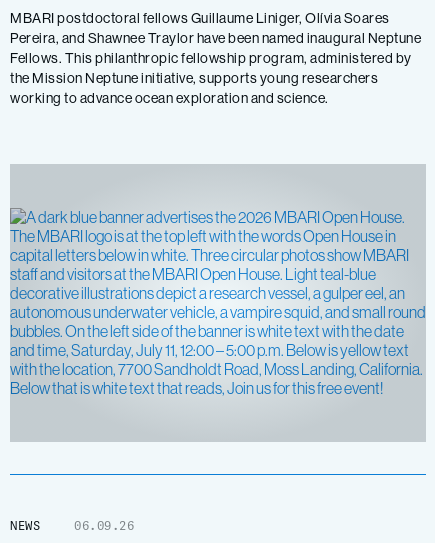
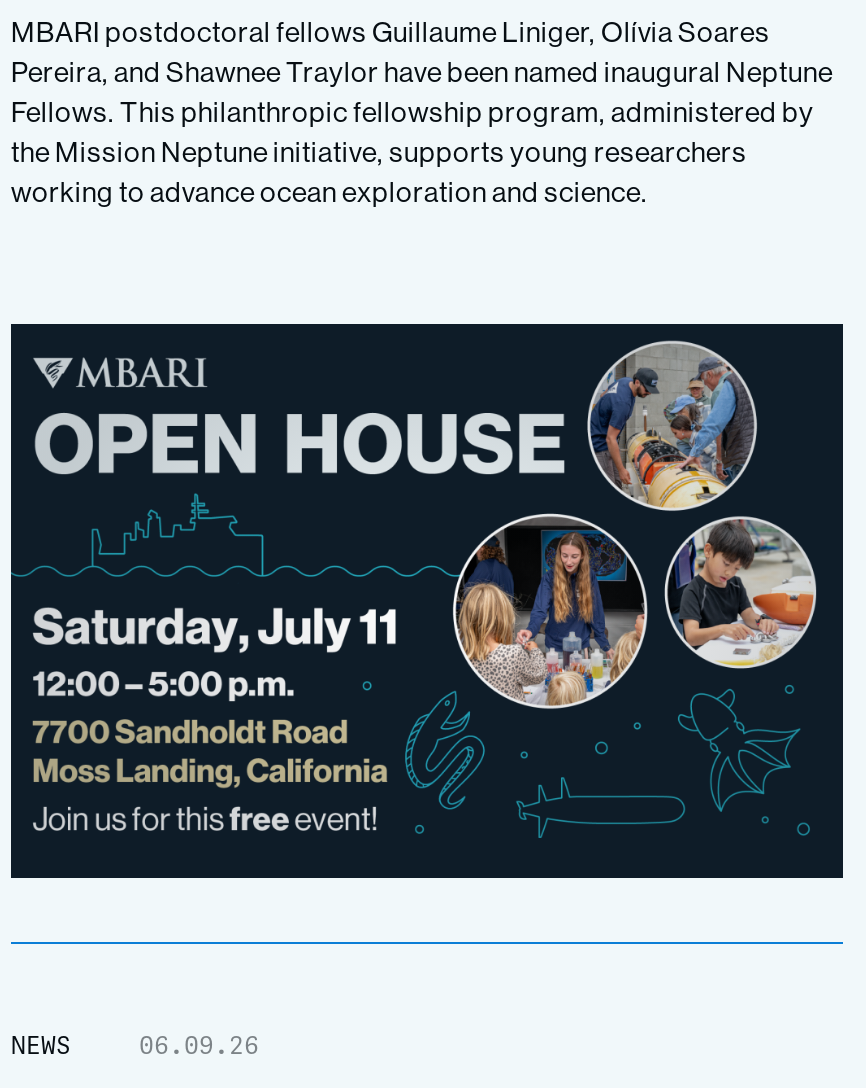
- [image]
+ [image]
